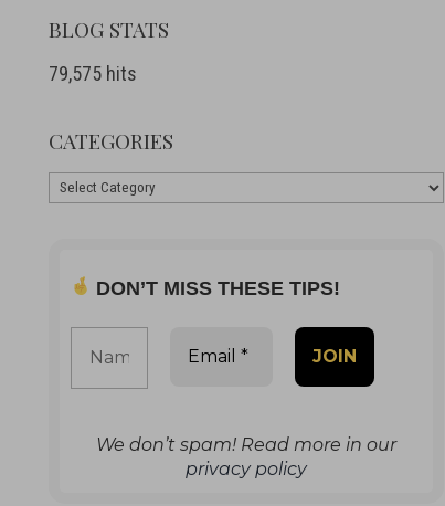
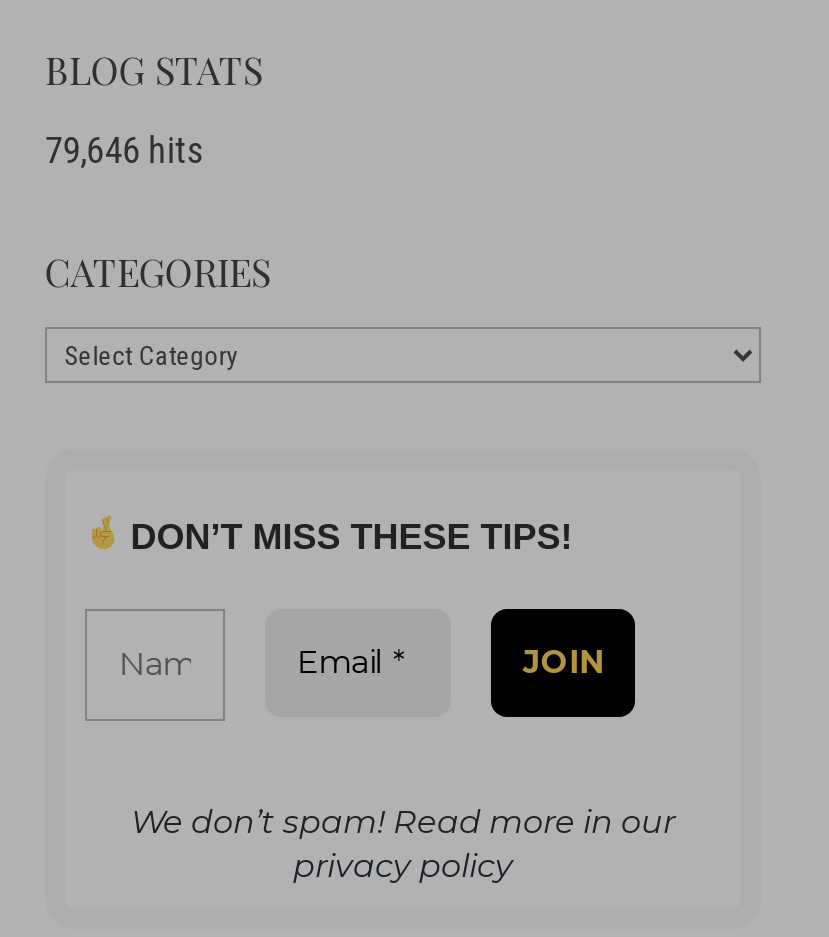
- 79,575 hits
+ 79,646 hits
